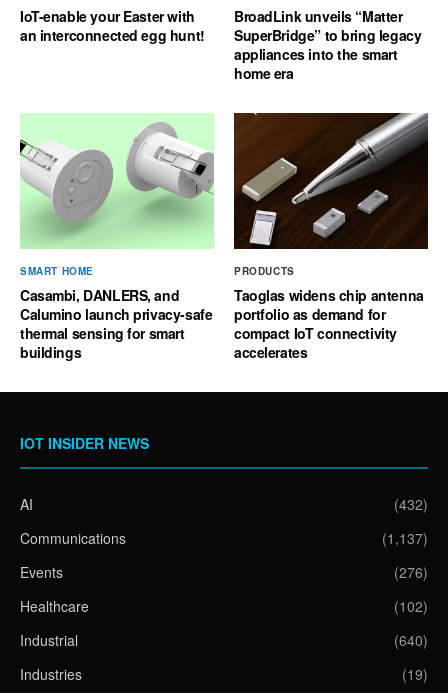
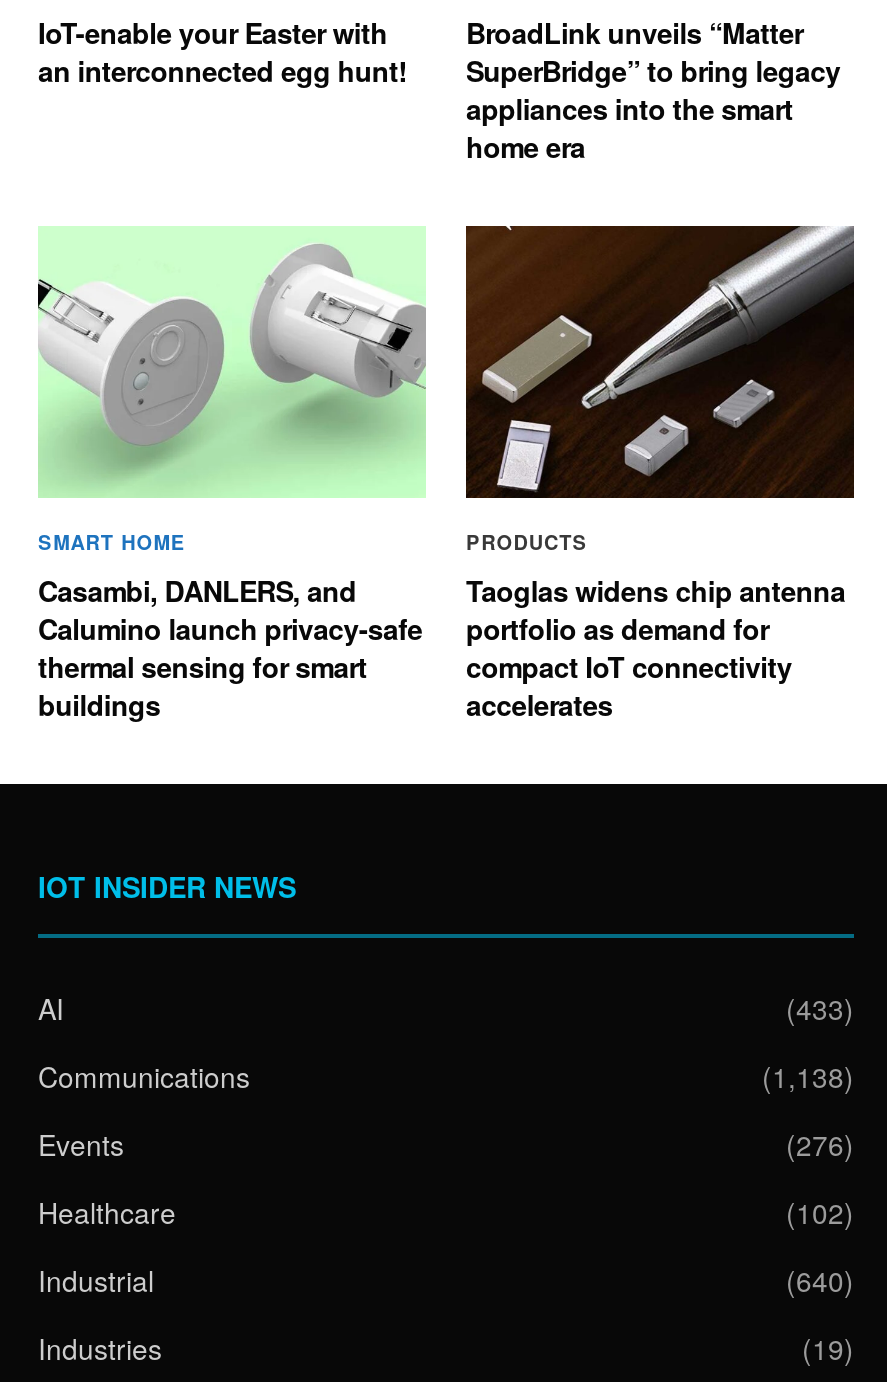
- (432)
+ (433)

- (1,137)
+ (1,138)
